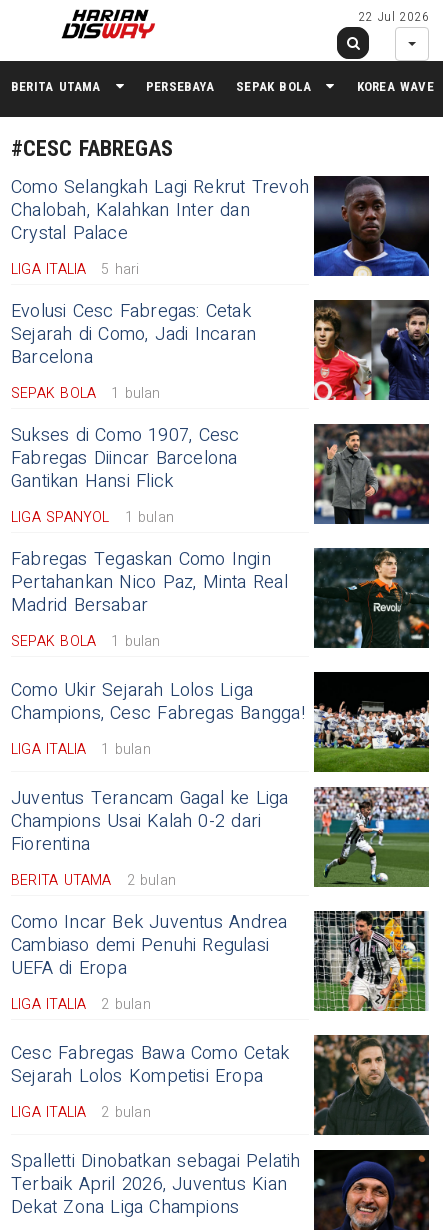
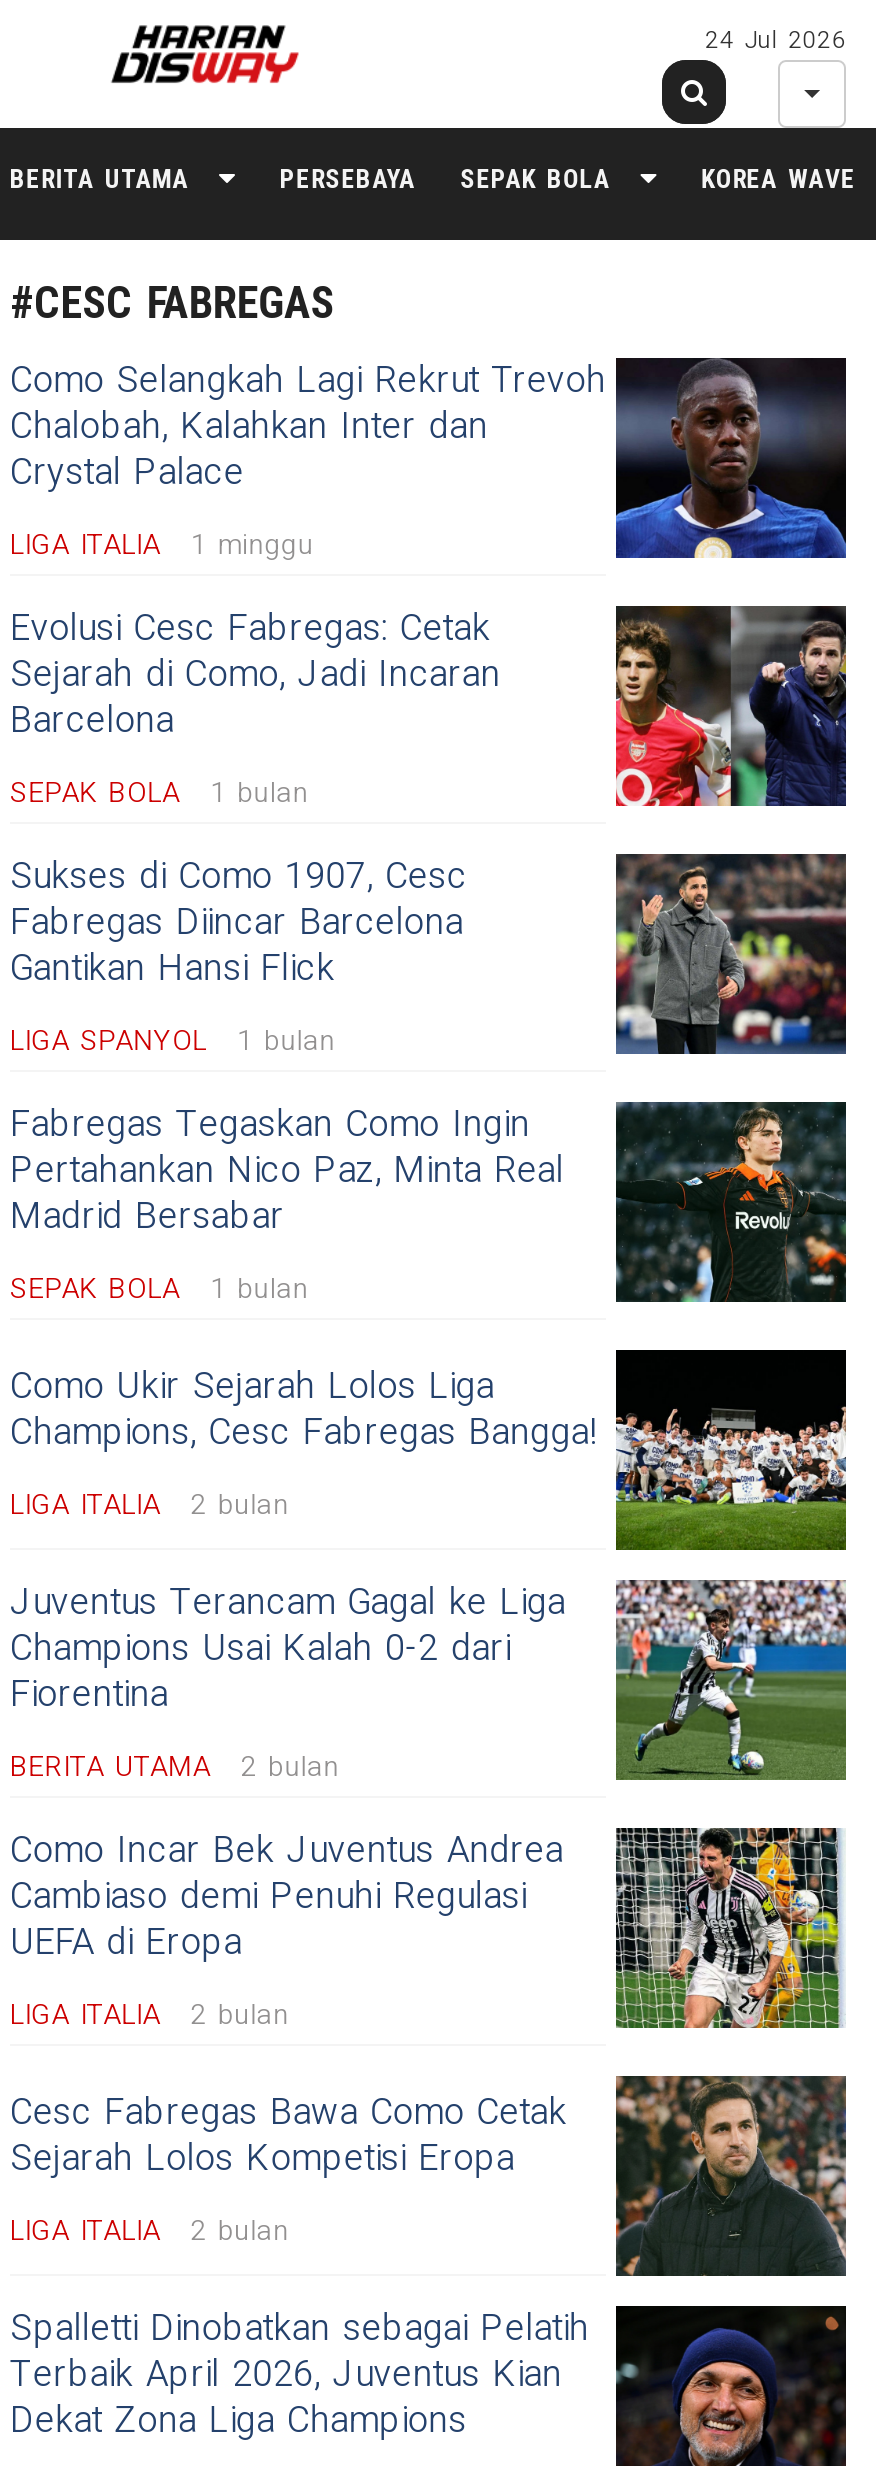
- 22 Jul 2026
+ 24 Jul 2026

- LIGA ITALIA 5 hari
+ LIGA ITALIA 1 minggu

- LIGA ITALIA 1 bulan
+ LIGA ITALIA 2 bulan
